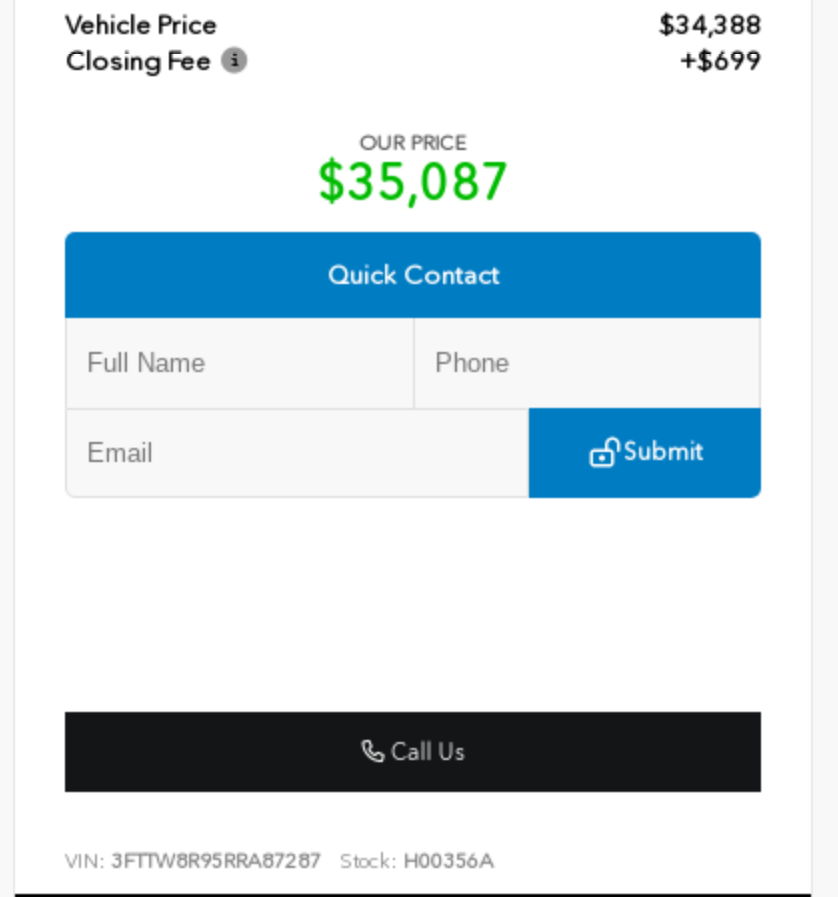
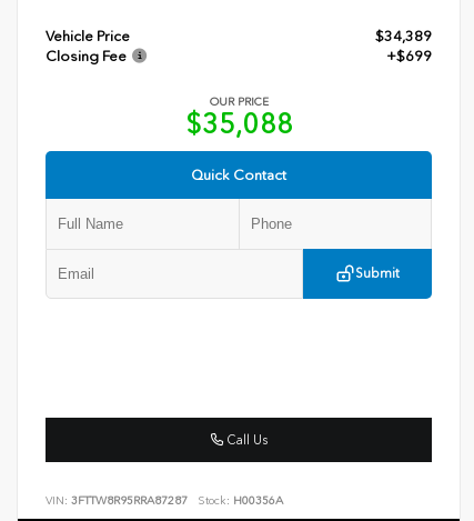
- $34,388
+ $34,389

- $35,087
+ $35,088
